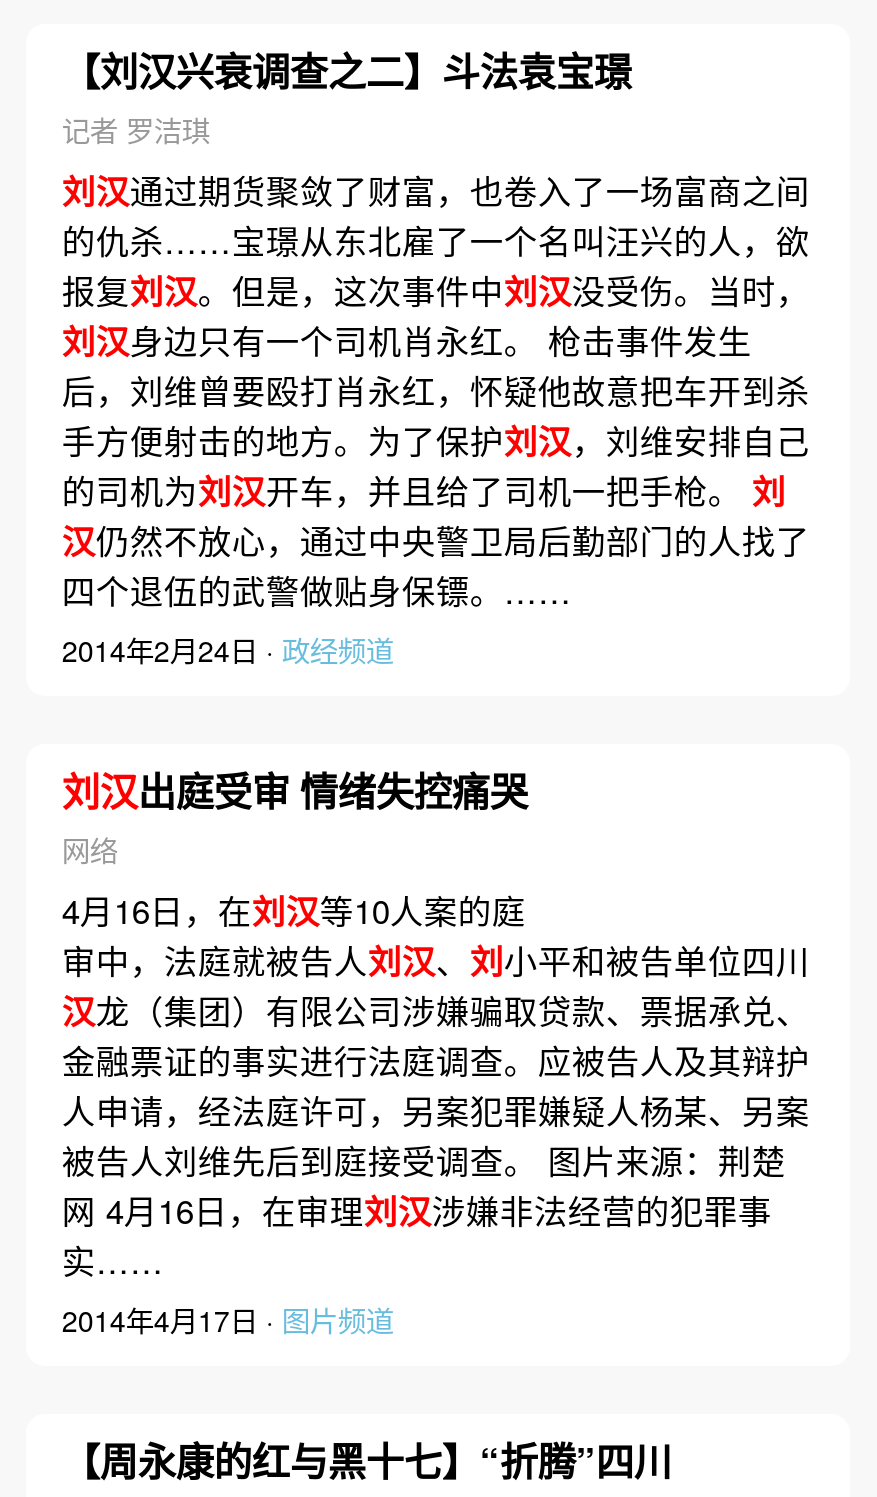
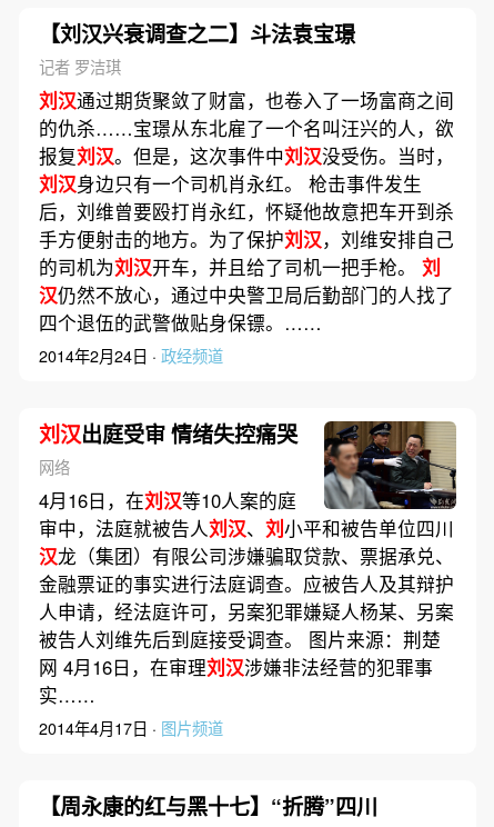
+ [image]
